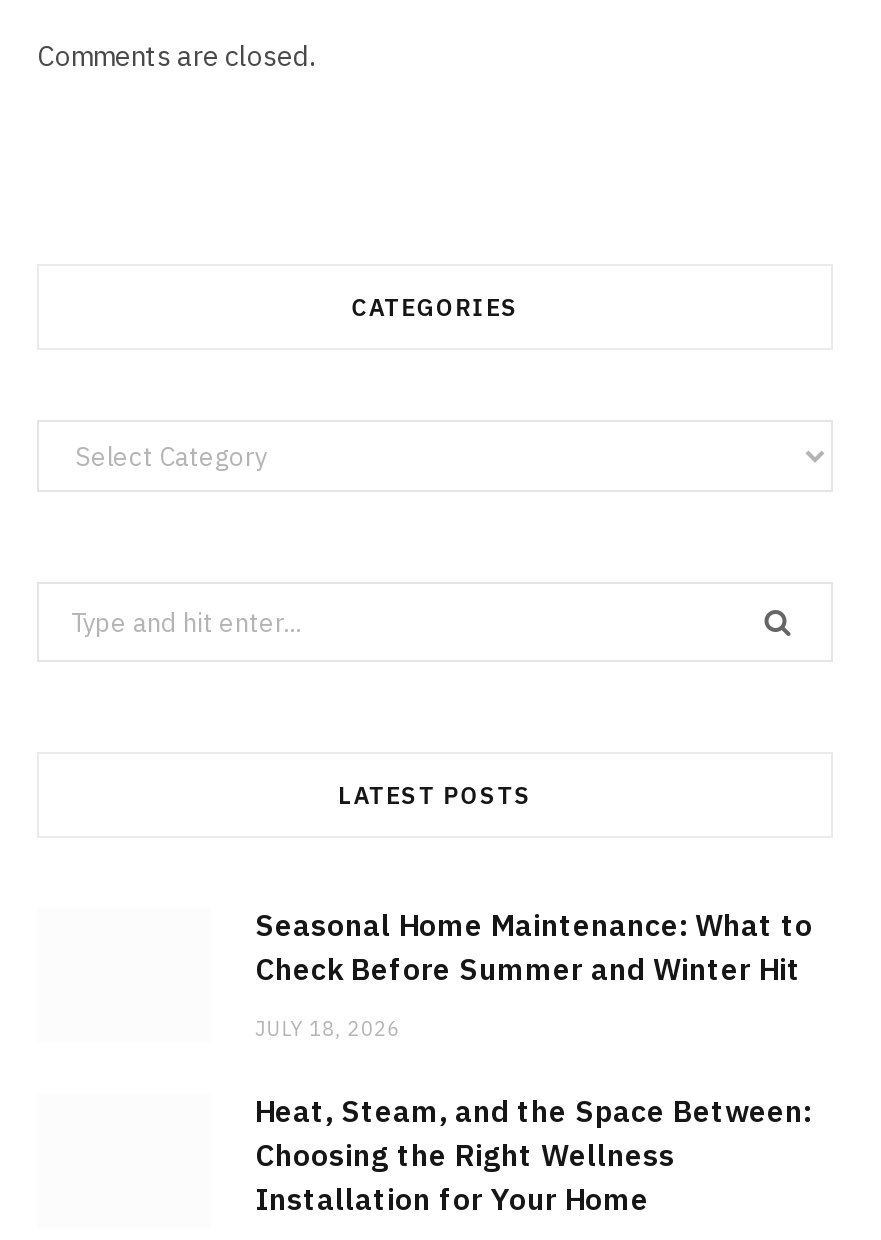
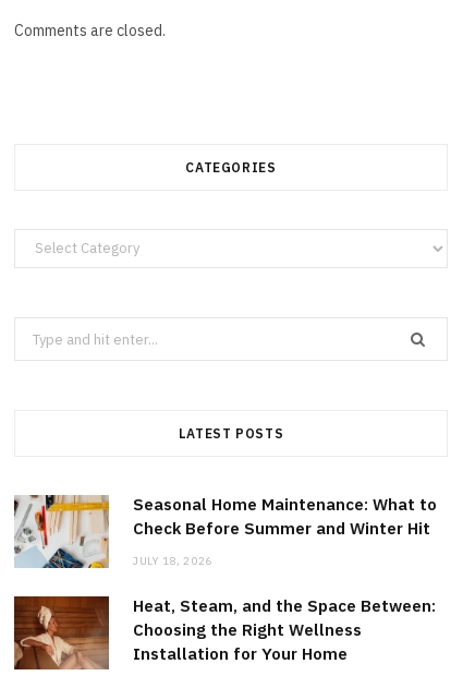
+ [image]

+ [image]
